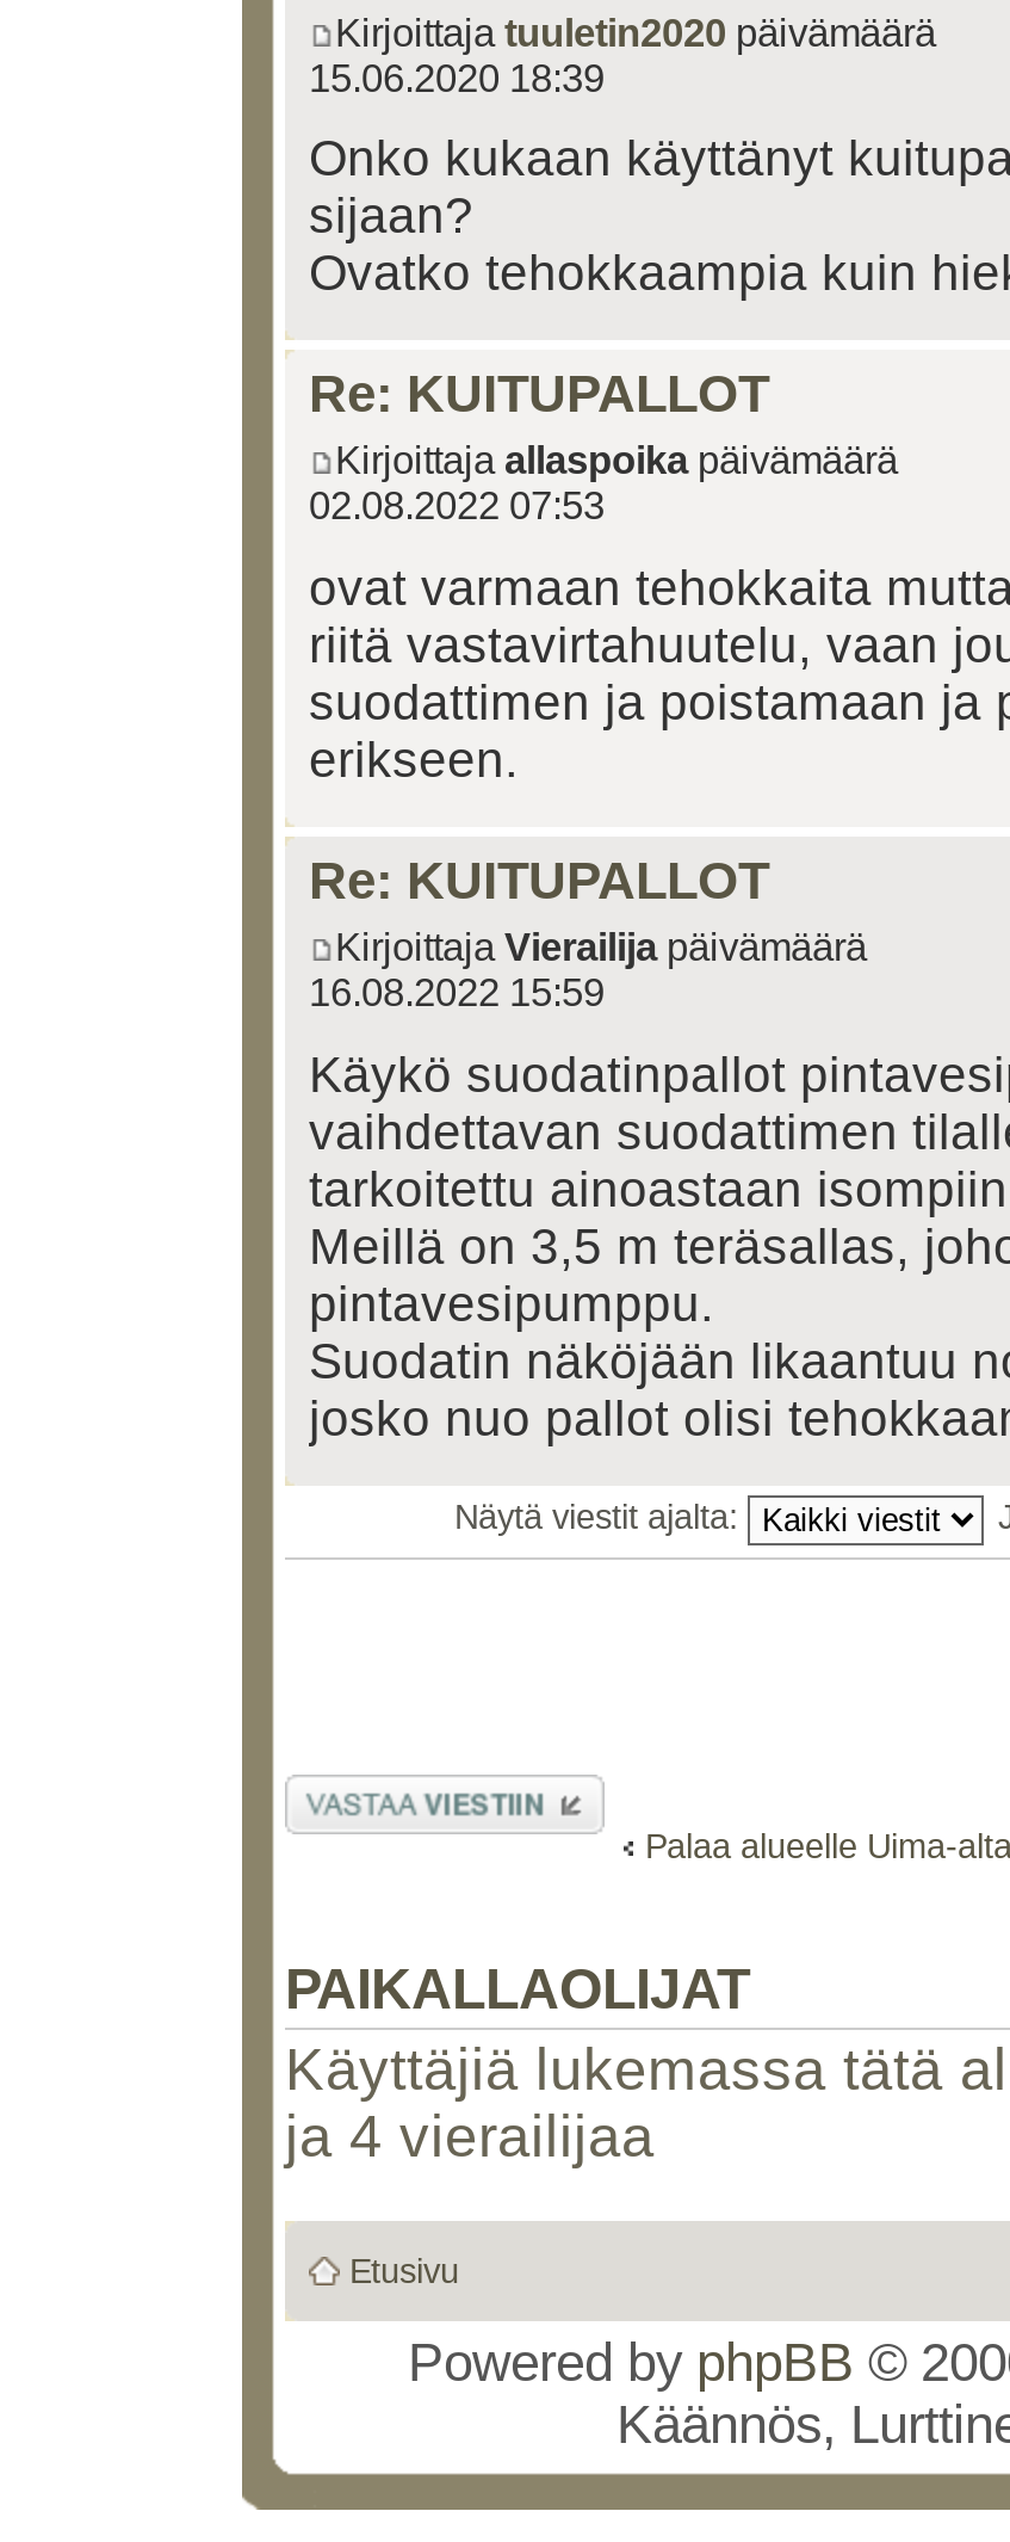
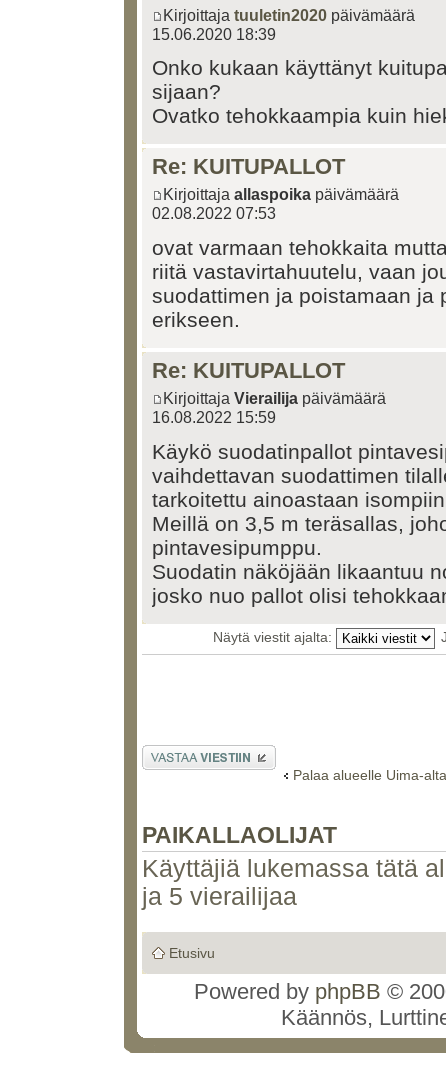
- ja 4 vierailijaa
+ ja 5 vierailijaa
